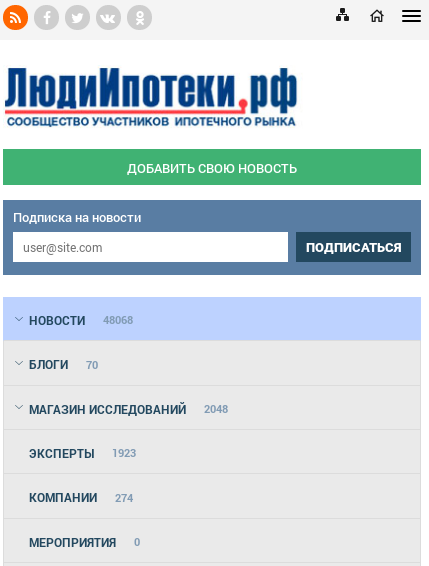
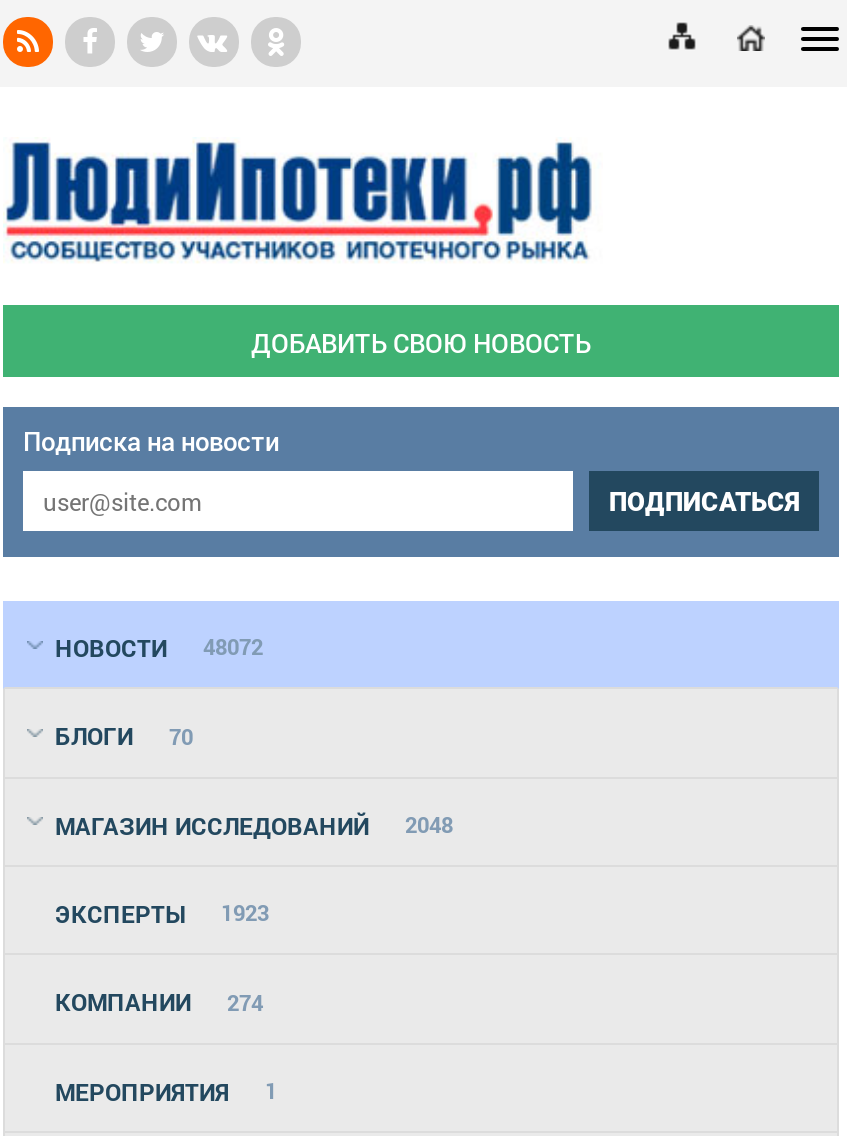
- НОВОСТИ 48068
+ НОВОСТИ 48072

- МЕРОПРИЯТИЯ 0
+ МЕРОПРИЯТИЯ 1
